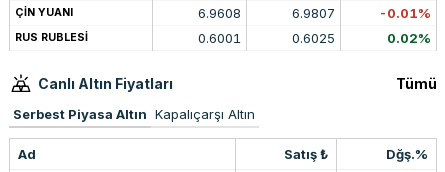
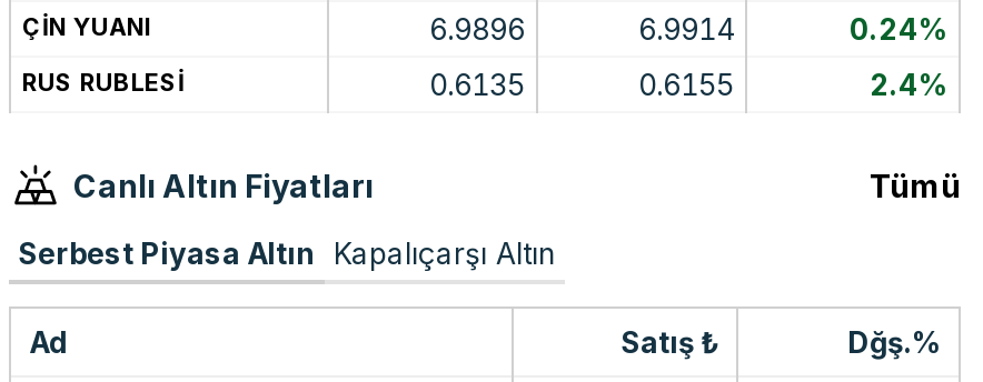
- 6.9608
+ 6.9896

- 6.9807
+ 6.9914

- -0.01%
+ 0.24%

- 0.6001
+ 0.6135

- 0.6025
+ 0.6155

- 0.02%
+ 2.4%
